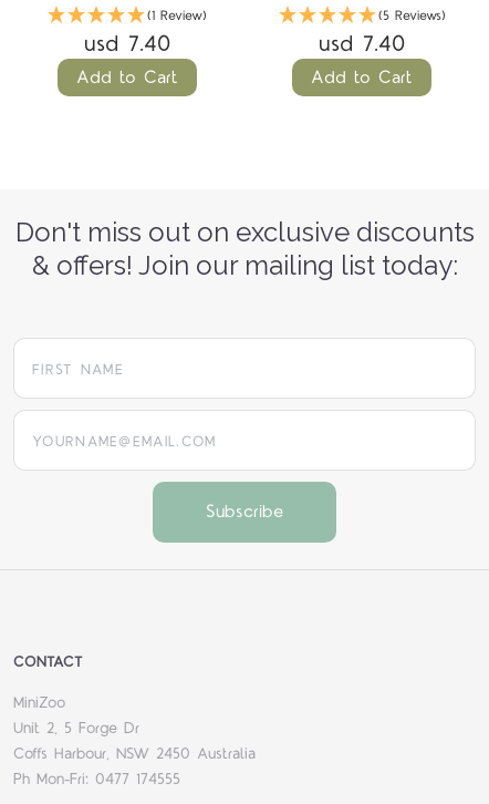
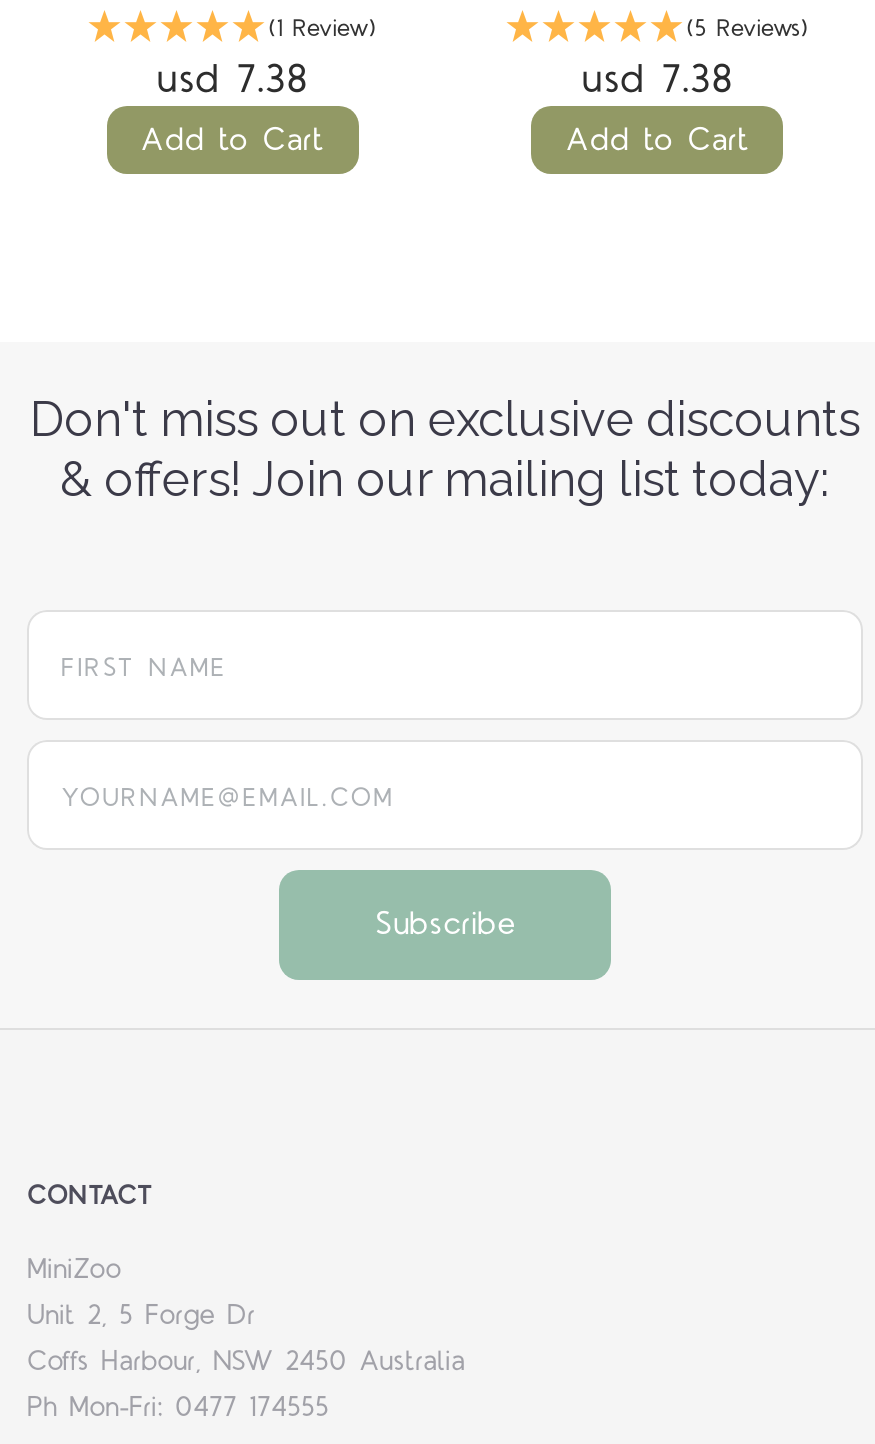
- usd 7.40
+ usd 7.38

- usd 7.40
+ usd 7.38
